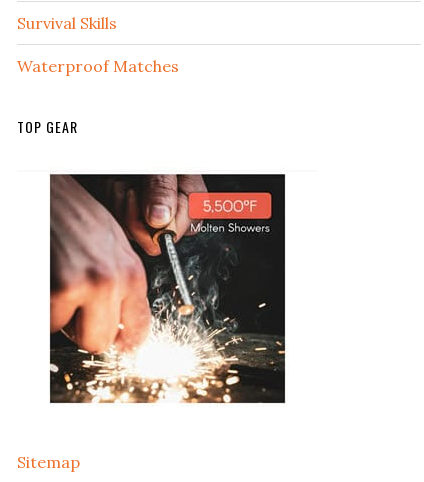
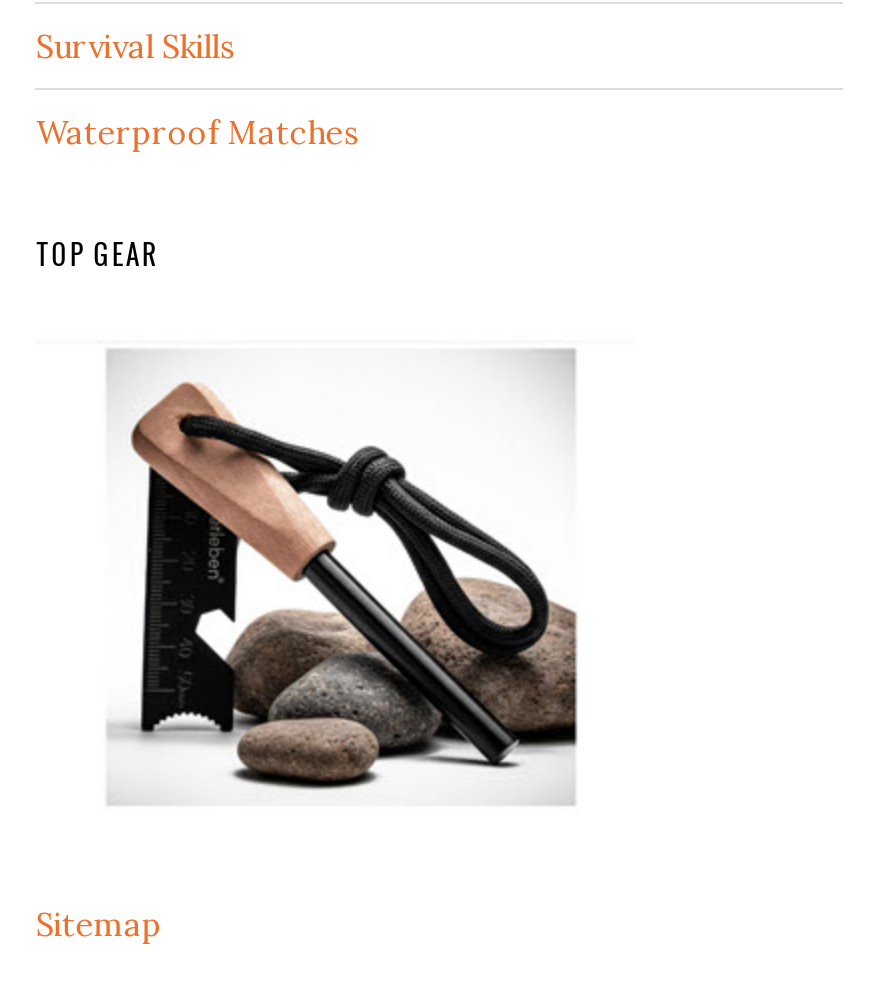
- [image]
+ [image]
